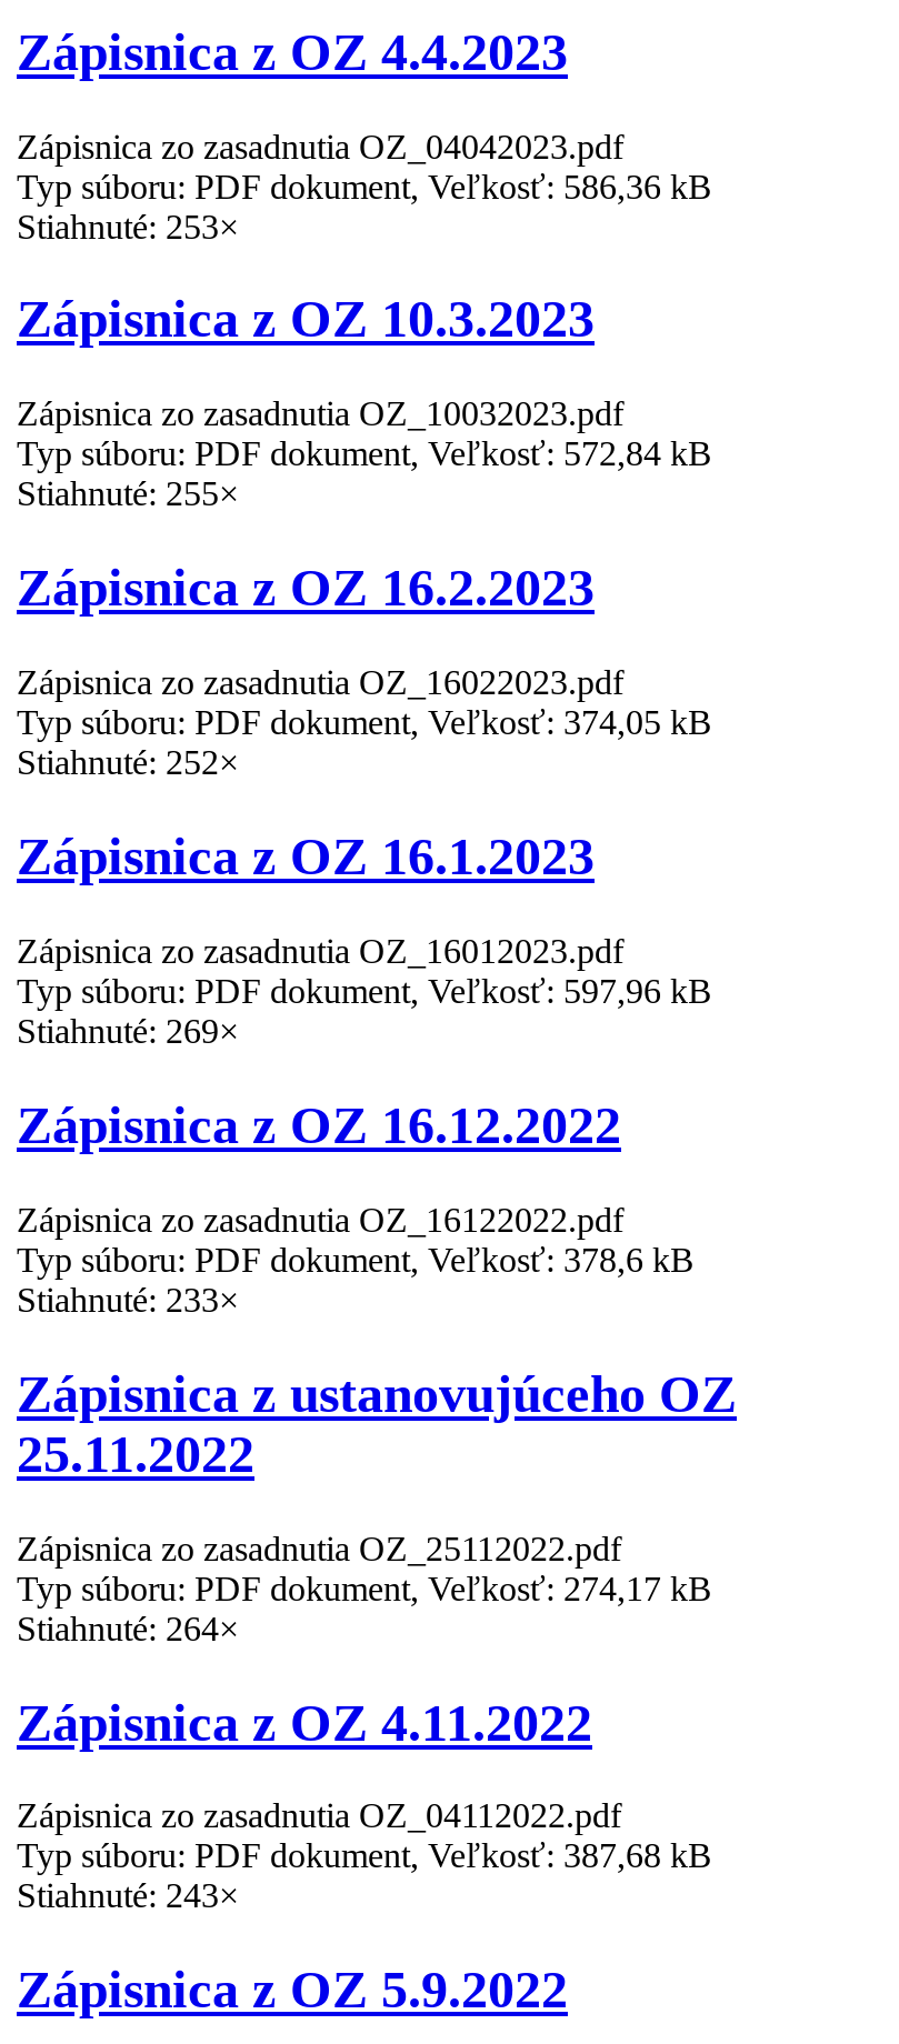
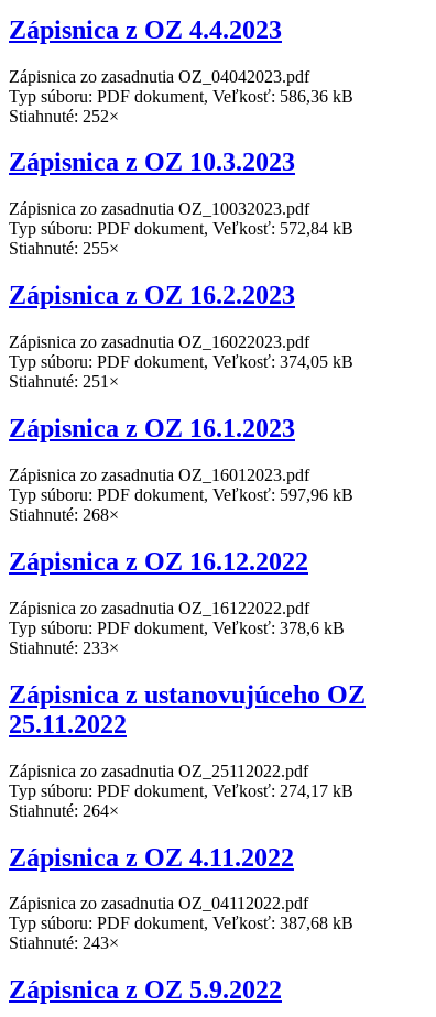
- Stiahnuté: 253×
+ Stiahnuté: 252×

- Stiahnuté: 252×
+ Stiahnuté: 251×

- Stiahnuté: 269×
+ Stiahnuté: 268×
